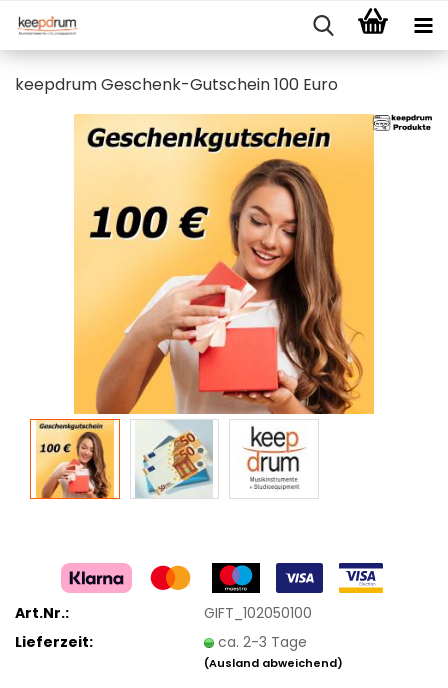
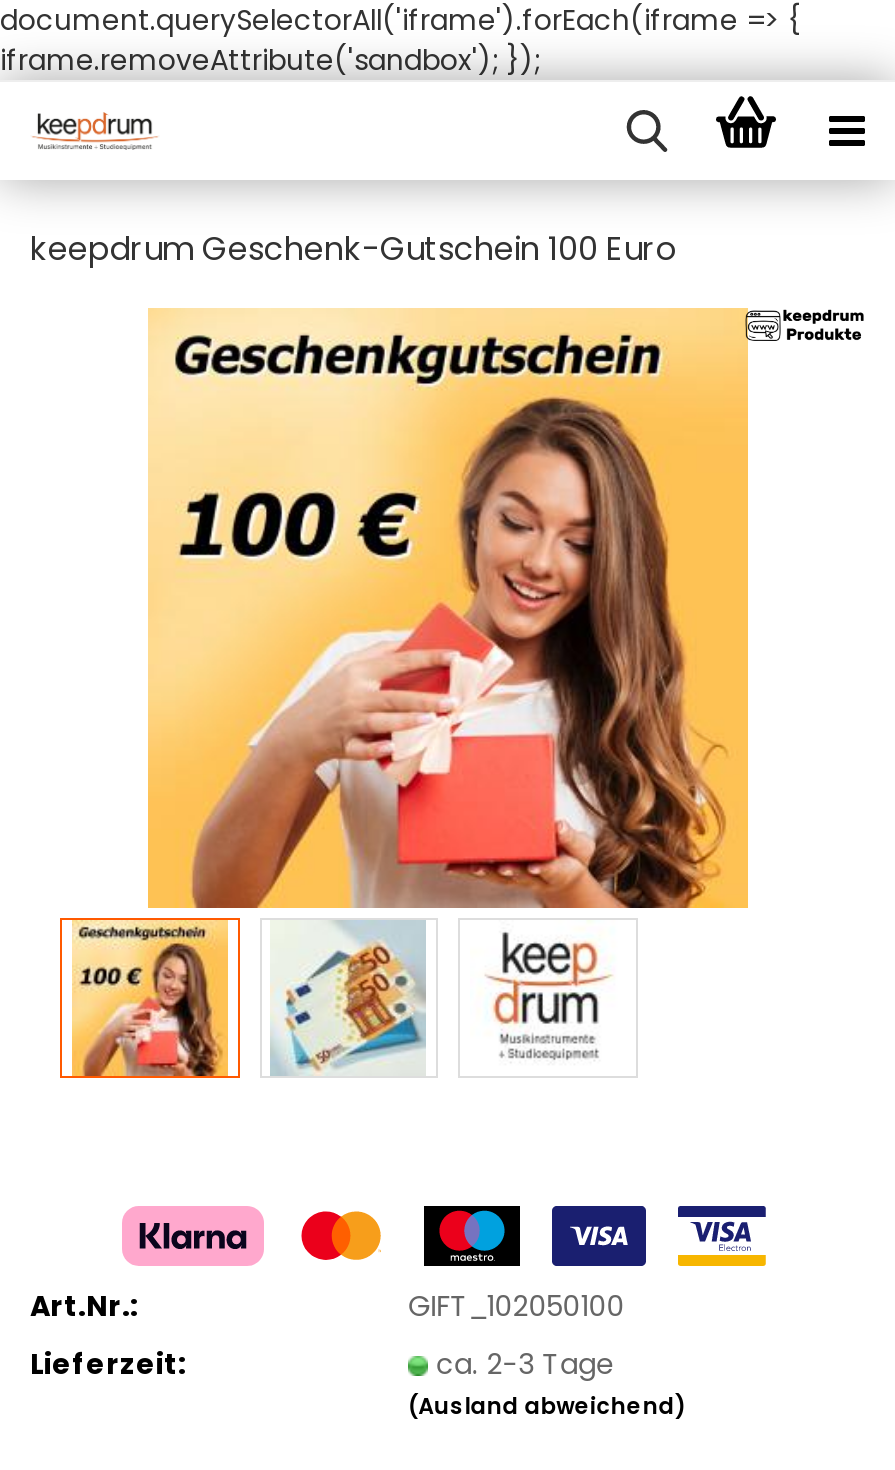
+ document.querySelectorAll('iframe').forEach(iframe => {
+ iframe.removeAttribute('sandbox'); });
